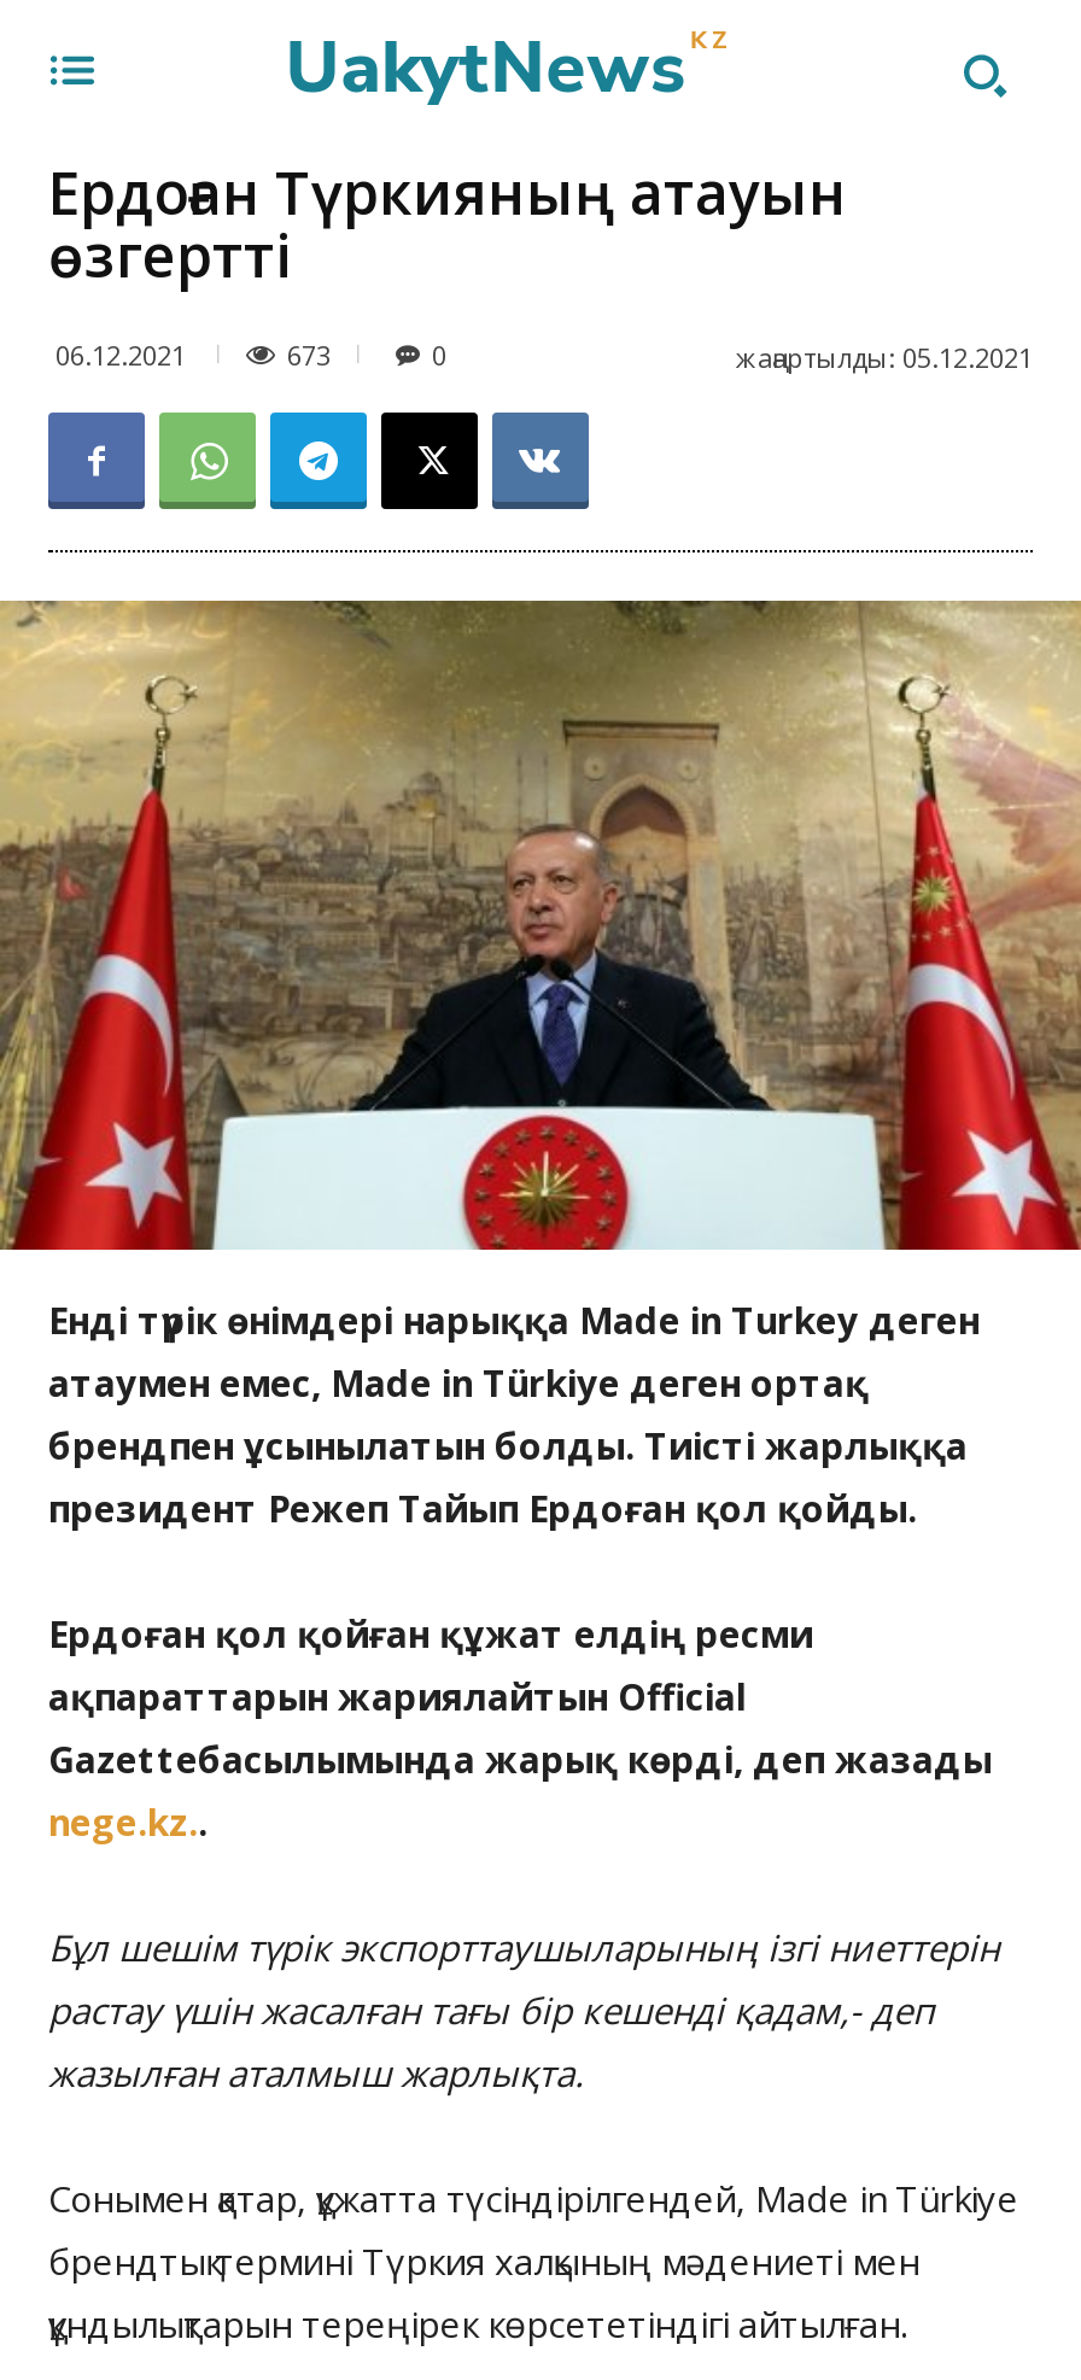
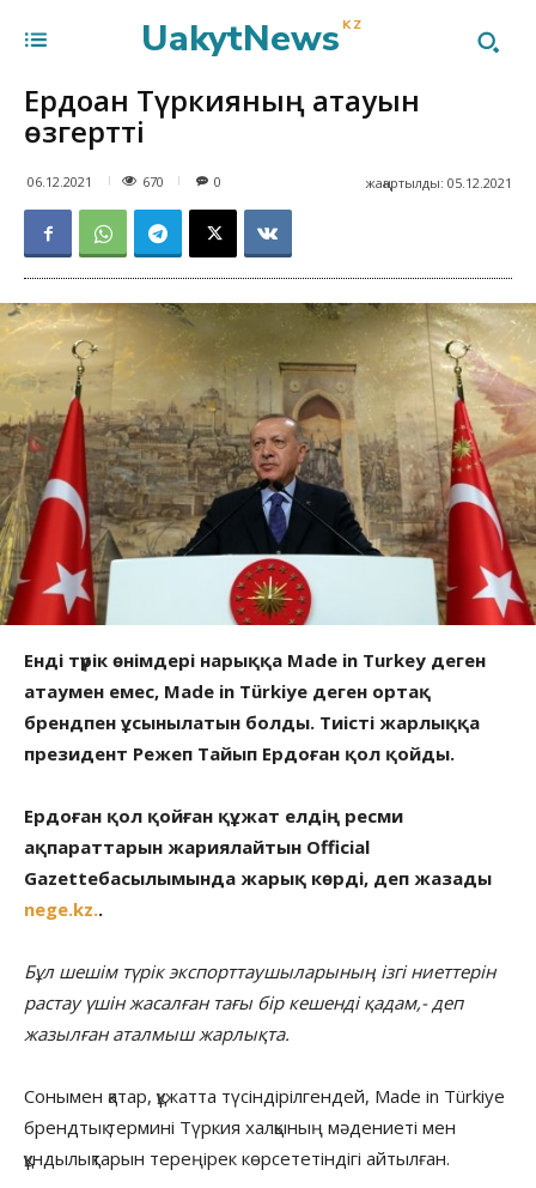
- 673
+ 670
